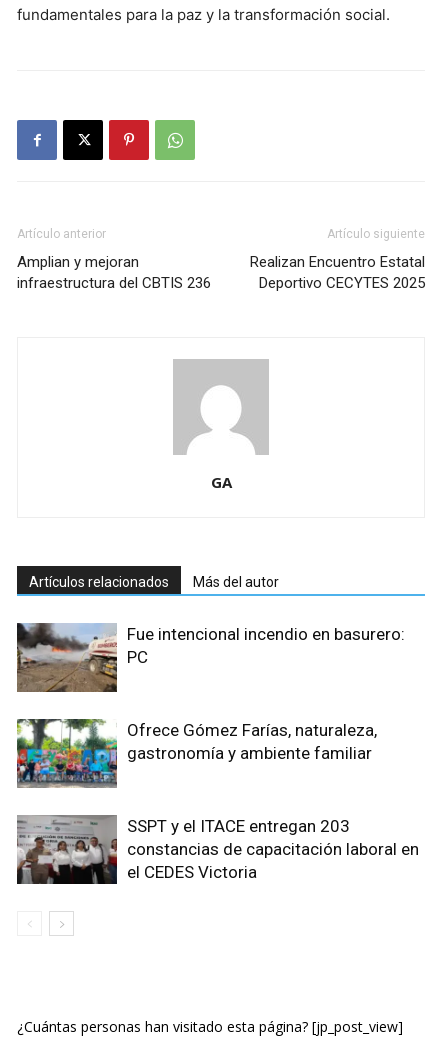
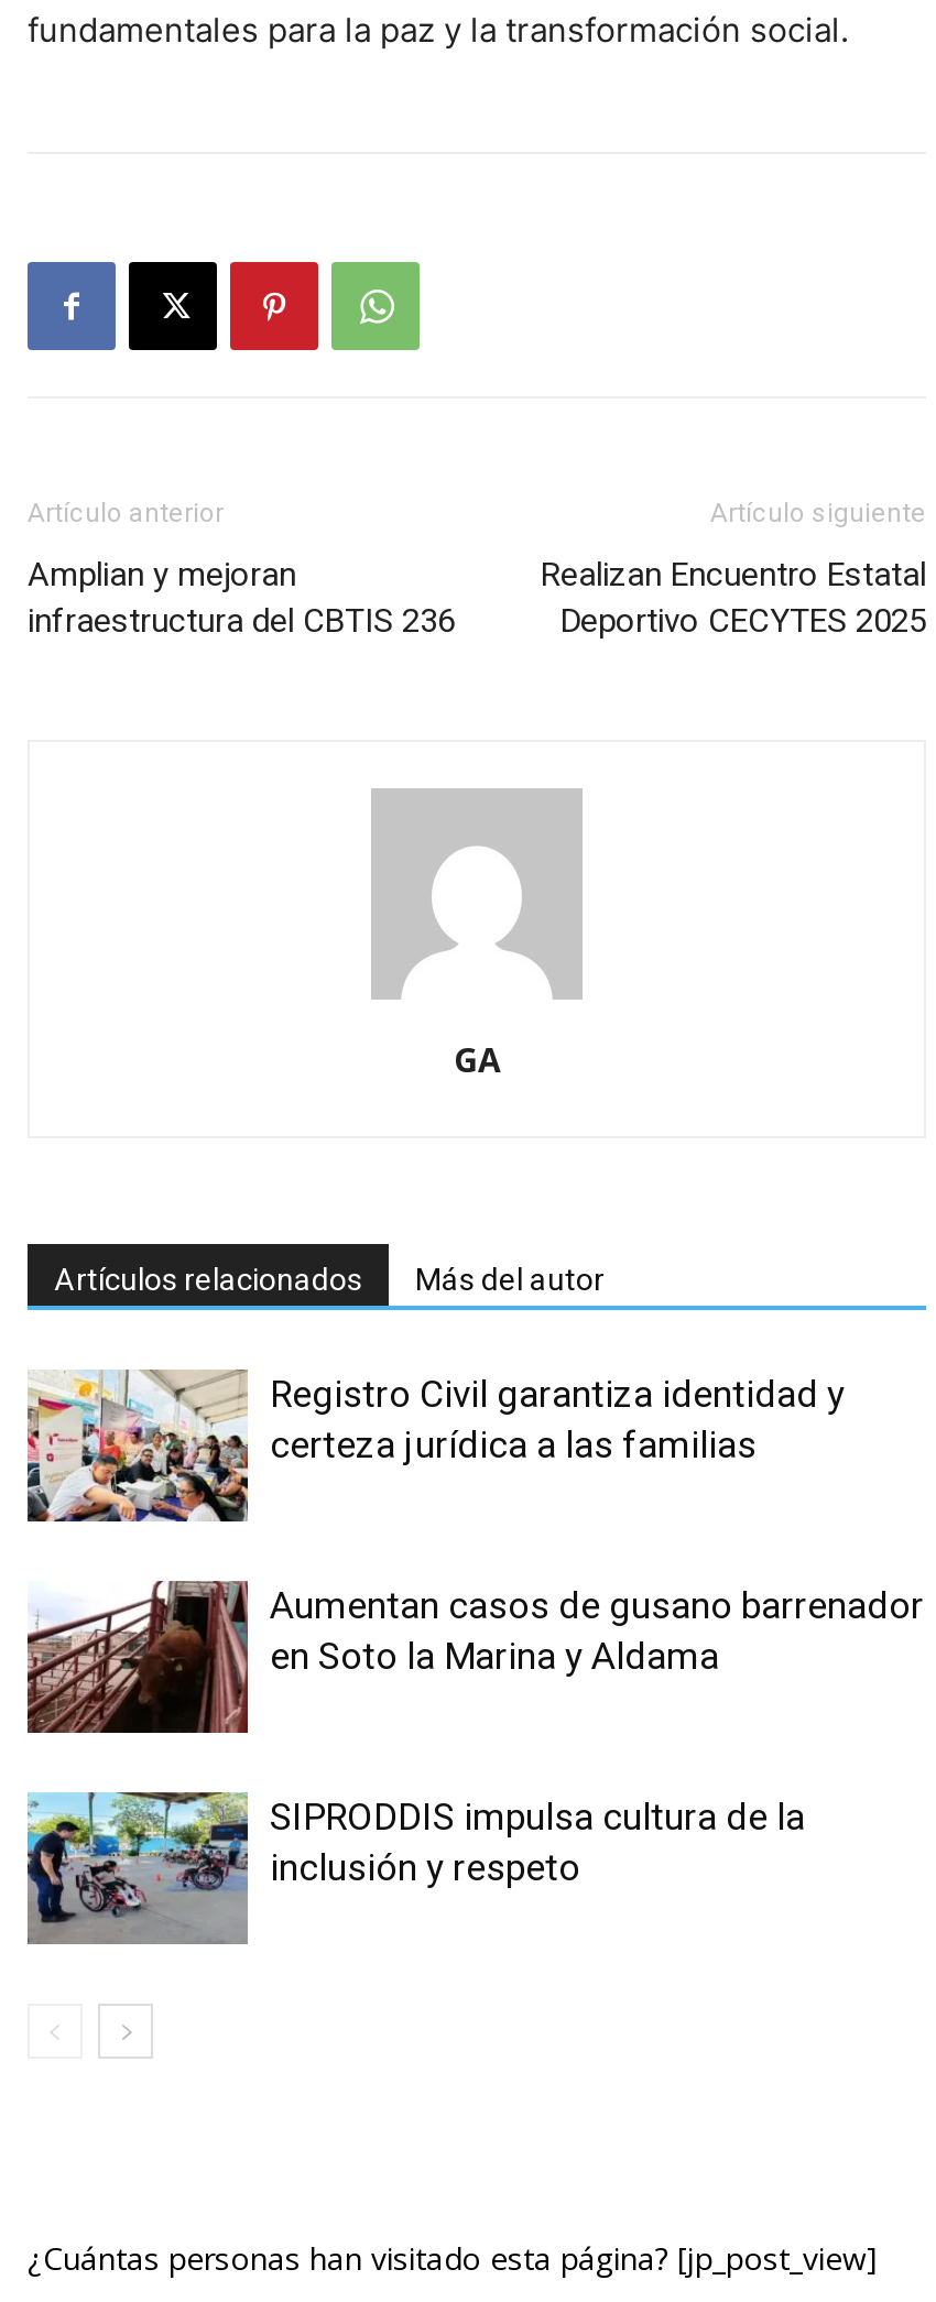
- [image]
- Fue intencional incendio en basurero:
- PC
+ [image]
+ Registro Civil garantiza identidad y
+ certeza jurídica a las familias

- [image]
- Ofrece Gómez Farías, naturaleza,
- gastronomía y ambiente familiar
+ [image]
+ Aumentan casos de gusano barrenador
+ en Soto la Marina y Aldama

- [image]
- SSPT y el ITACE entregan 203
- constancias de capacitación laboral en
- el CEDES Victoria
+ [image]
+ SIPRODDIS impulsa cultura de la
+ inclusión y respeto
